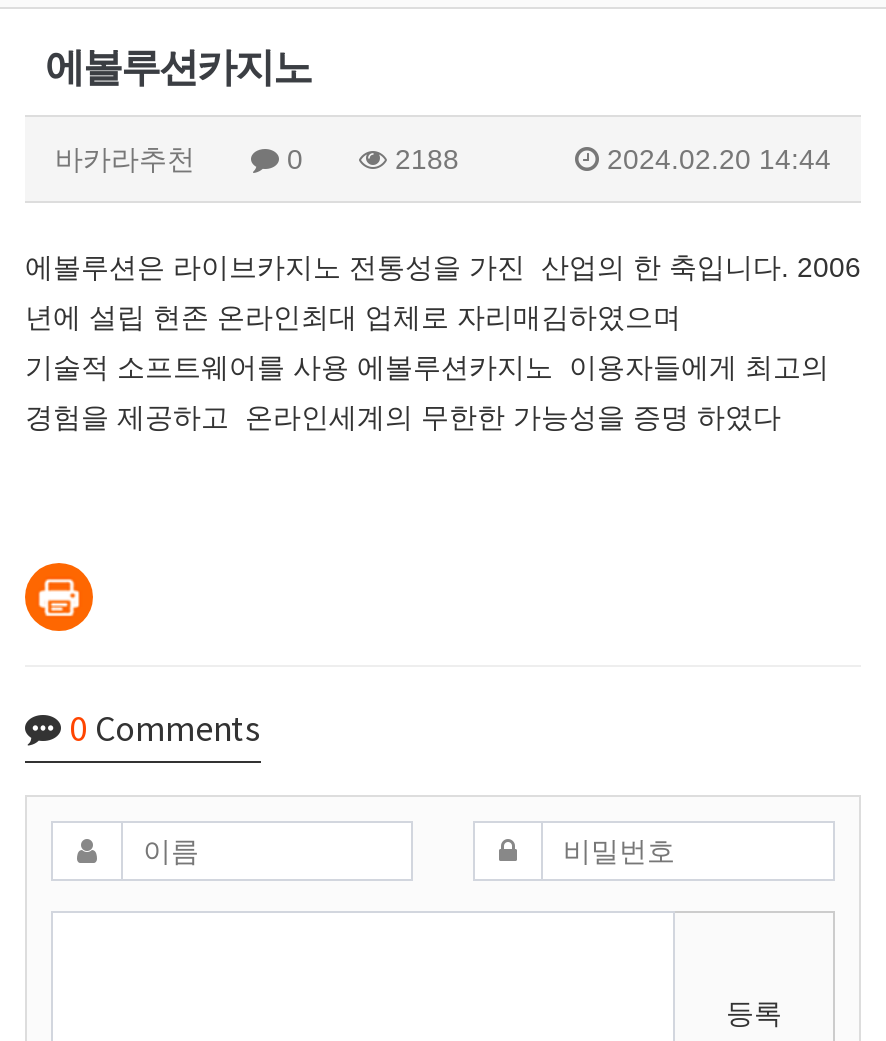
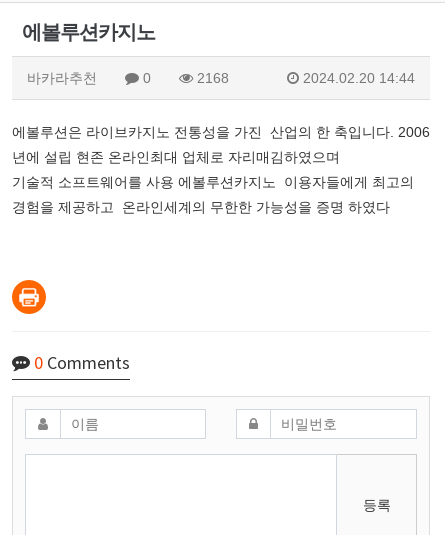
- 2188
+ 2168
